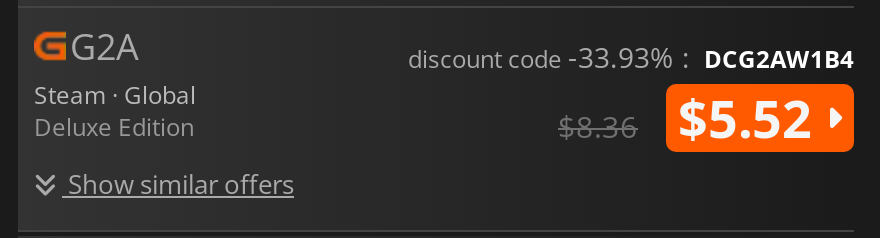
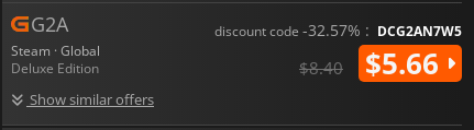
- discount code -33.93% : DCG2AW1B4
+ discount code -32.57% : DCG2AN7W5

- $5.52
+ $5.66

- $8.36
+ $8.40
